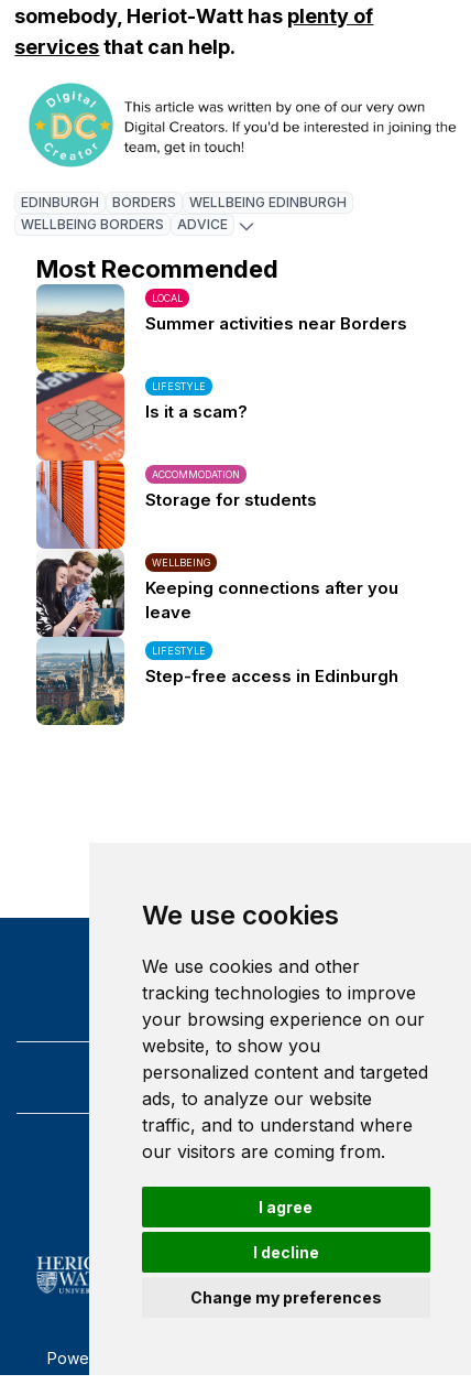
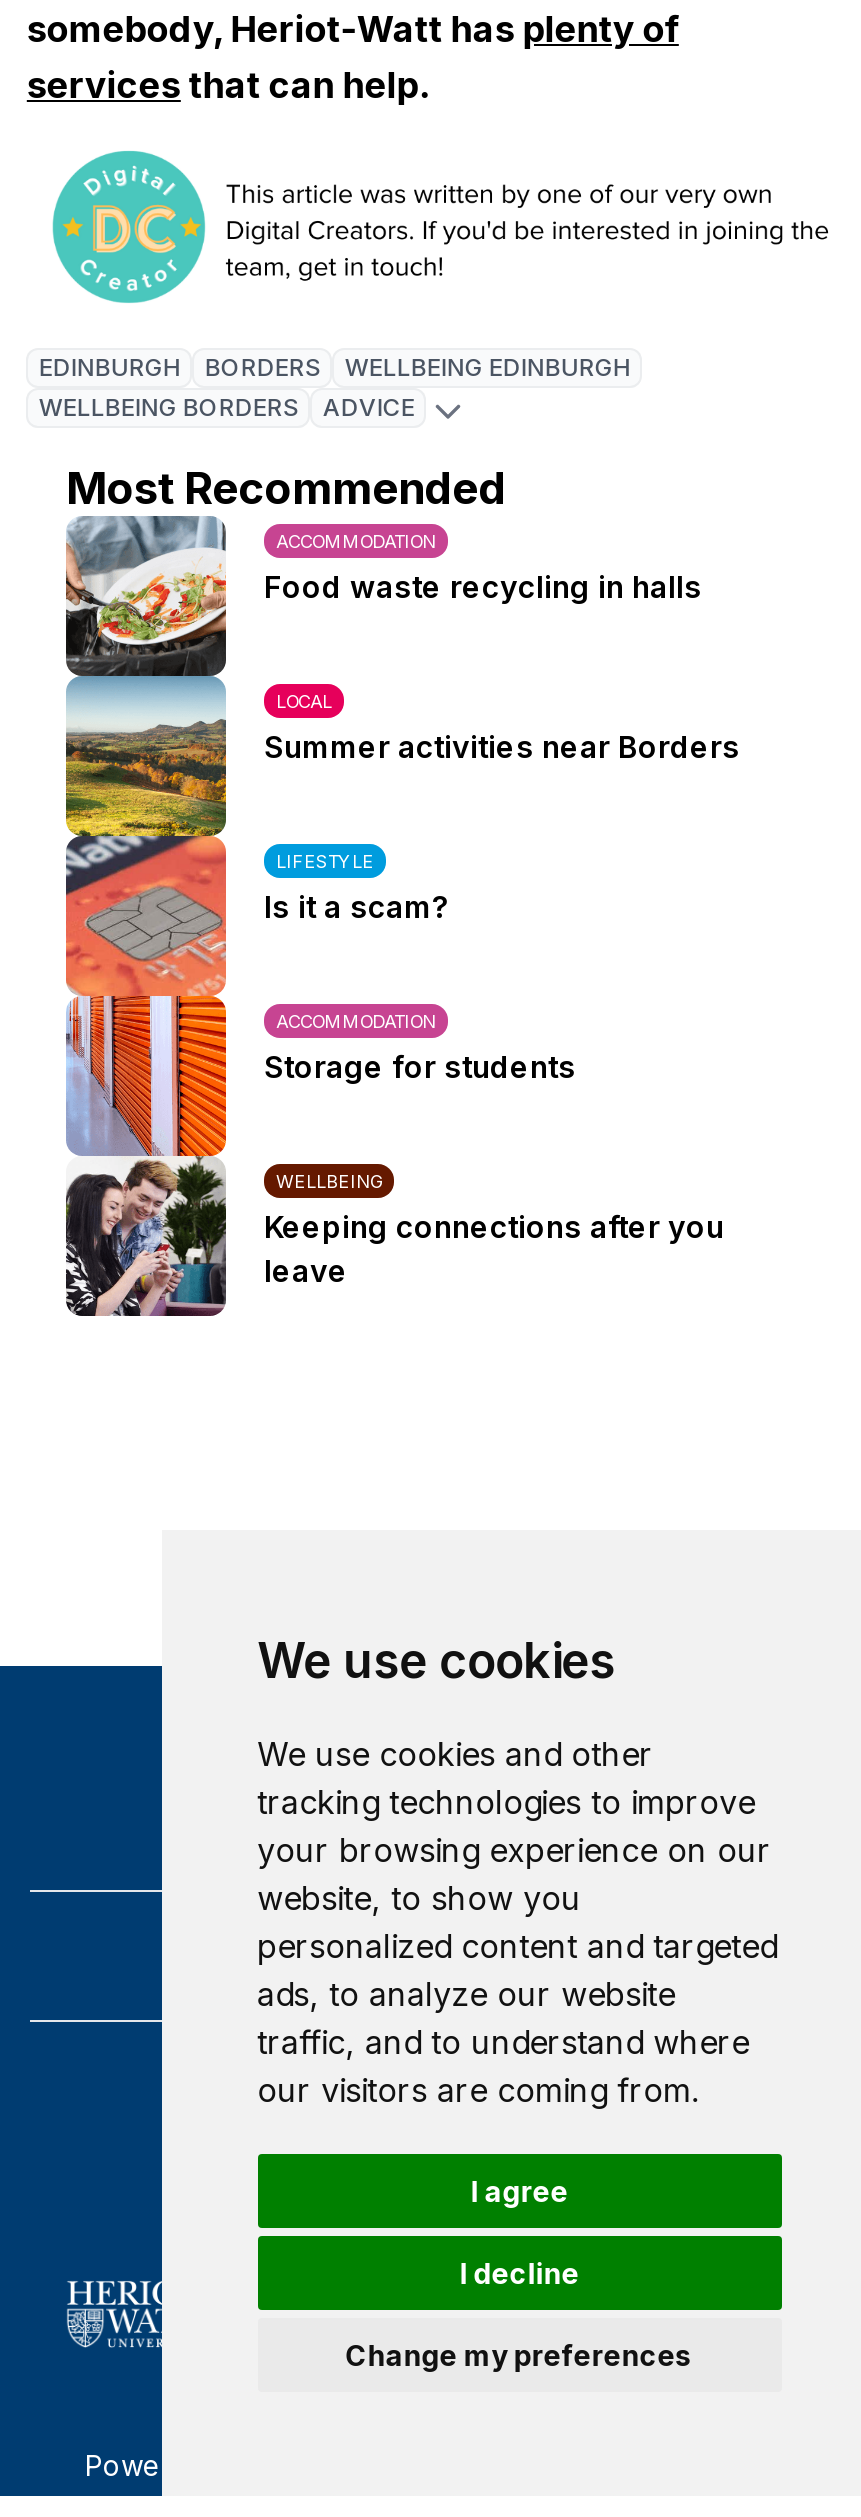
+ [image]
+ ACCOMMODATION
+ Food waste recycling in halls

moved down: [image] | LOCAL | Summer activities near Borders | ... | Keeping connections after you | leave

- [image]
- LIFESTYLE
- Step-free access in Edinburgh
